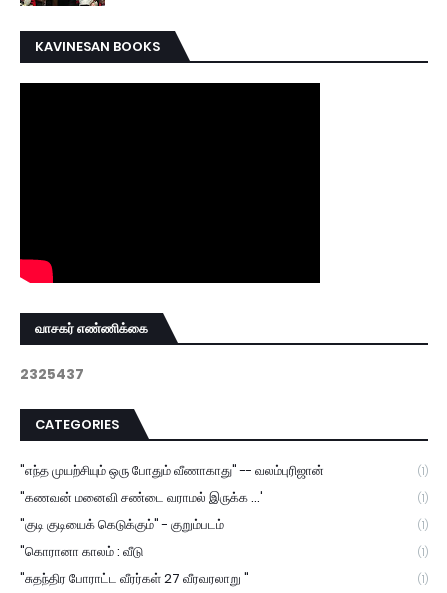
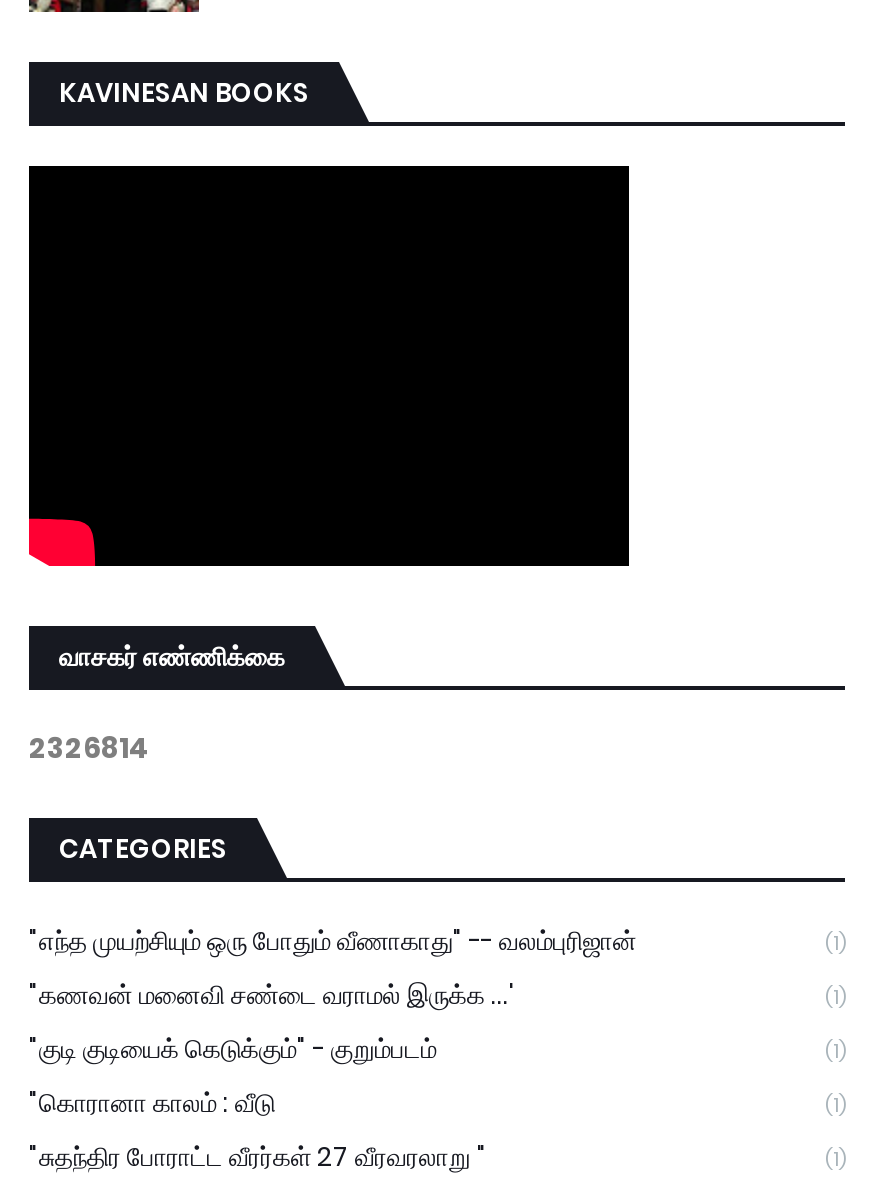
- 2325437
+ 2326814
